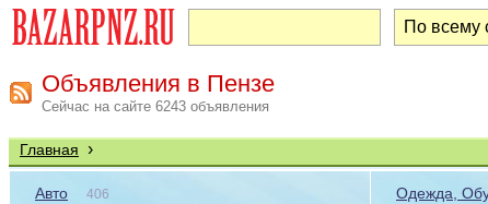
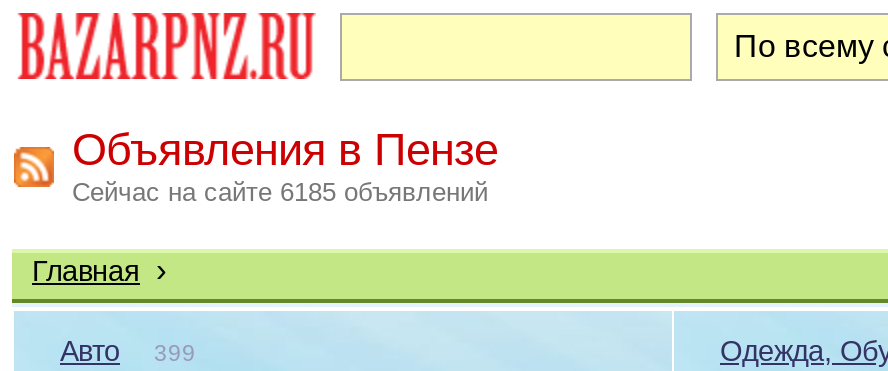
- Сейчас на сайте 6243 объявления
+ Сейчас на сайте 6185 объявлений

- Авто 406
+ Авто 399
